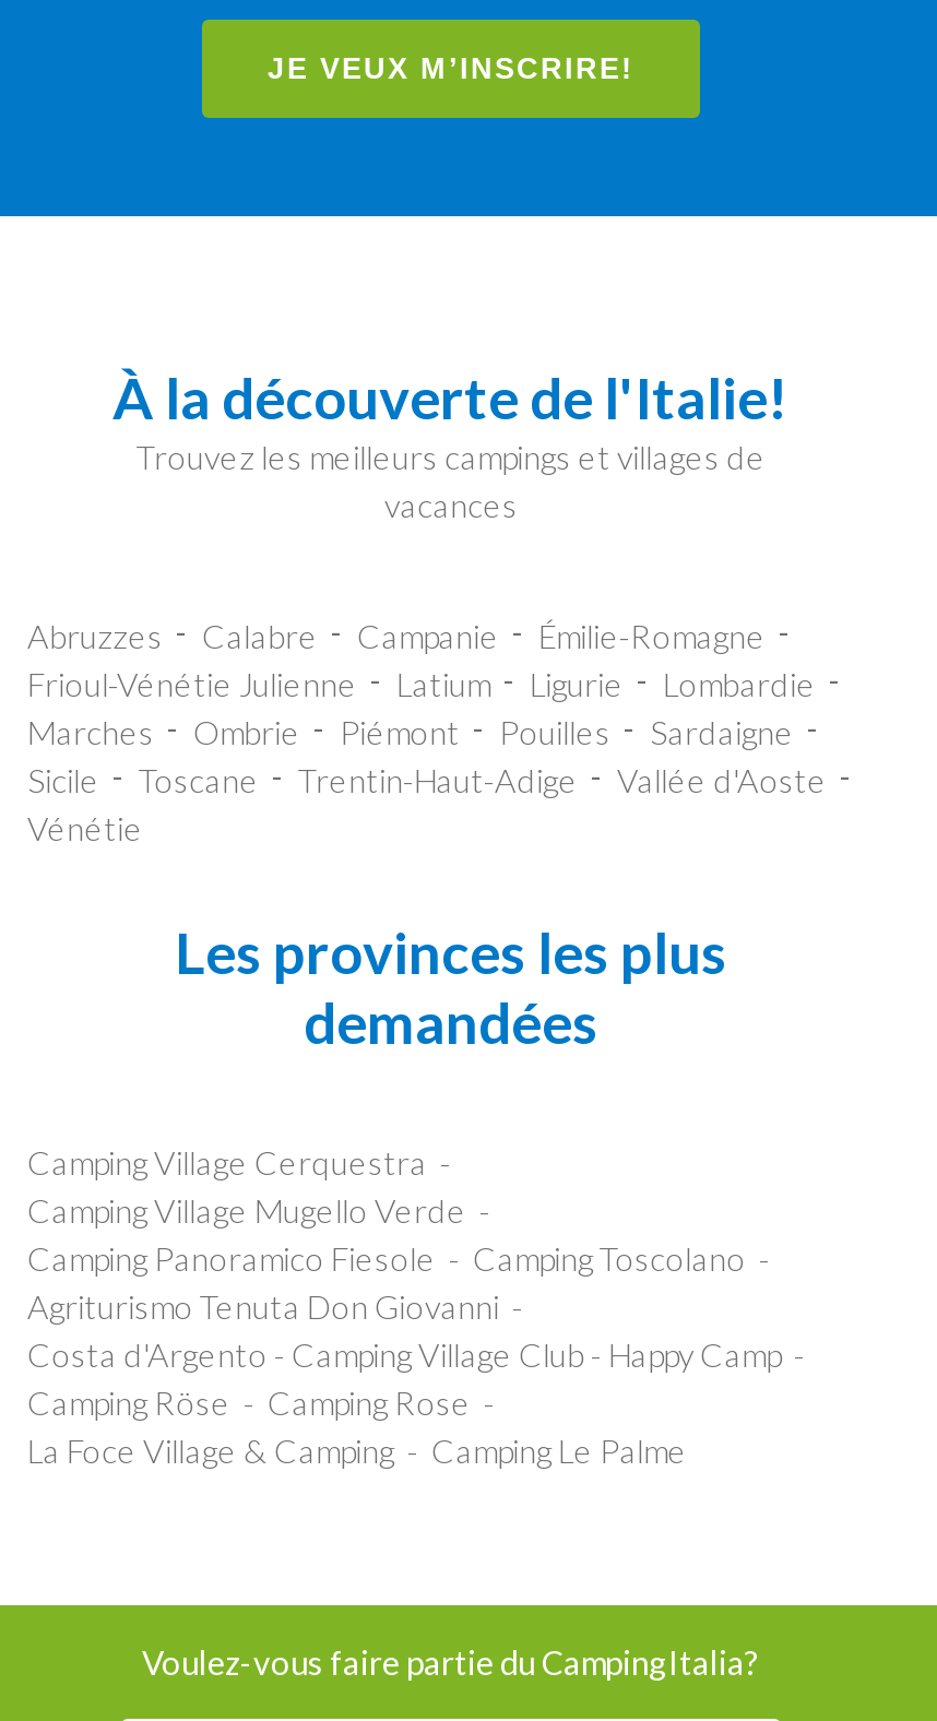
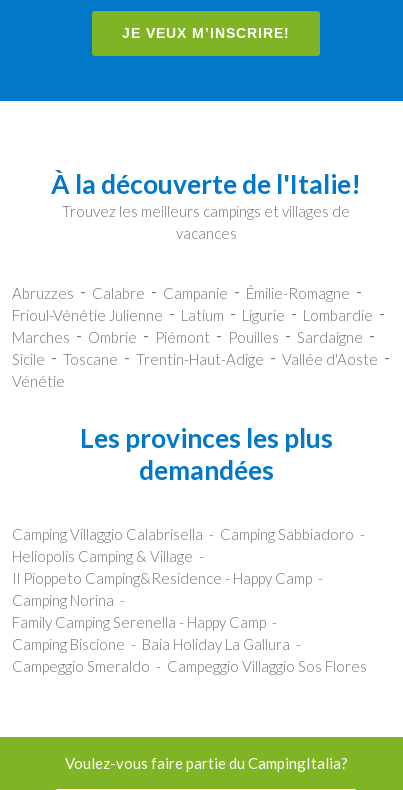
- Camping Village Cerquestra
- Camping Village Mugello Verde
- Camping Panoramico Fiesole
- Camping Toscolano
- Agriturismo Tenuta Don Giovanni
- Costa d'Argento - Camping Village Club - Happy Camp
- Camping Röse
- Camping Rose
- La Foce Village & Camping
- Camping Le Palme
+ Camping Villaggio Calabrisella
+ Camping Sabbiadoro
+ Heliopolis Camping & Village
+ Il Pioppeto Camping&Residence - Happy Camp
+ Camping Norina
+ Family Camping Serenella - Happy Camp
+ Camping Biscione
+ Baia Holiday La Gallura
+ Campeggio Smeraldo
+ Campeggio Villaggio Sos Flores
